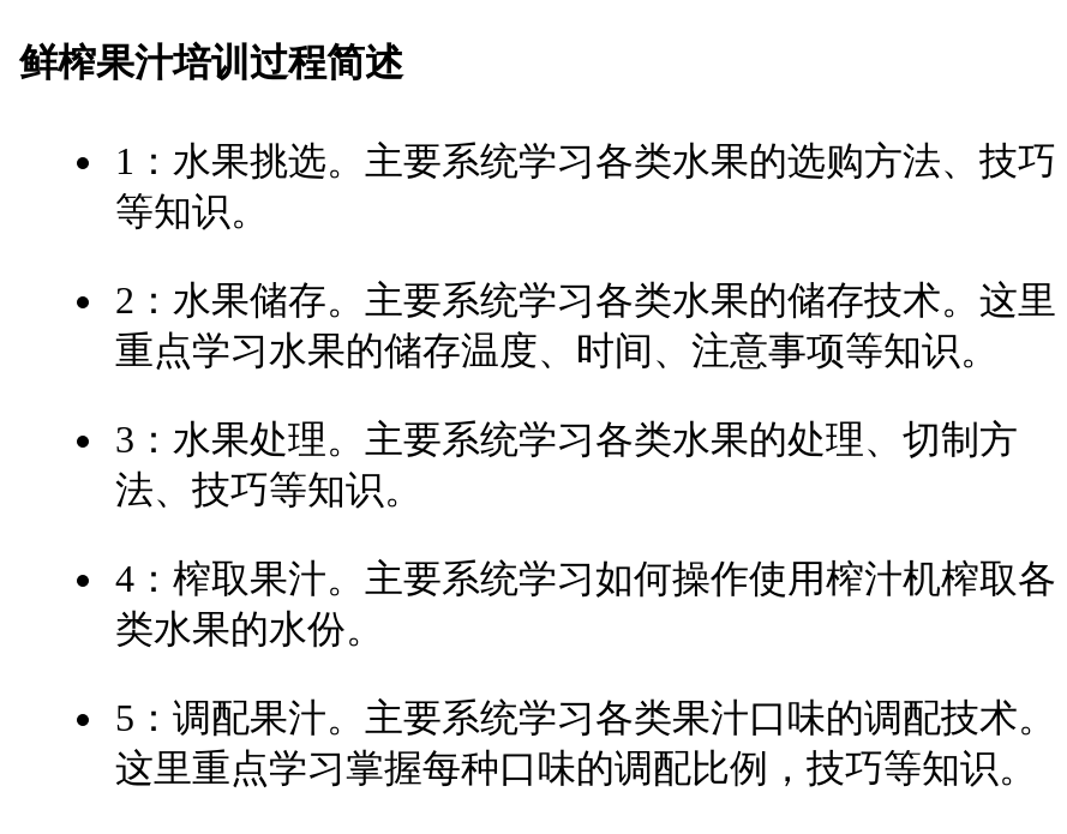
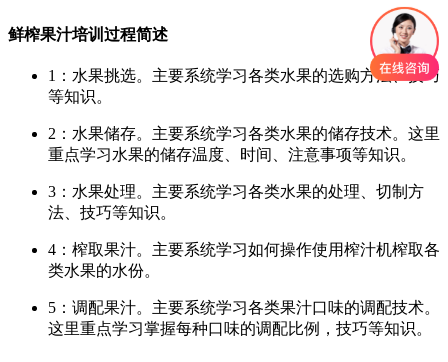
+ [image]
